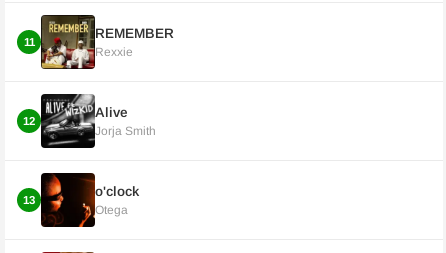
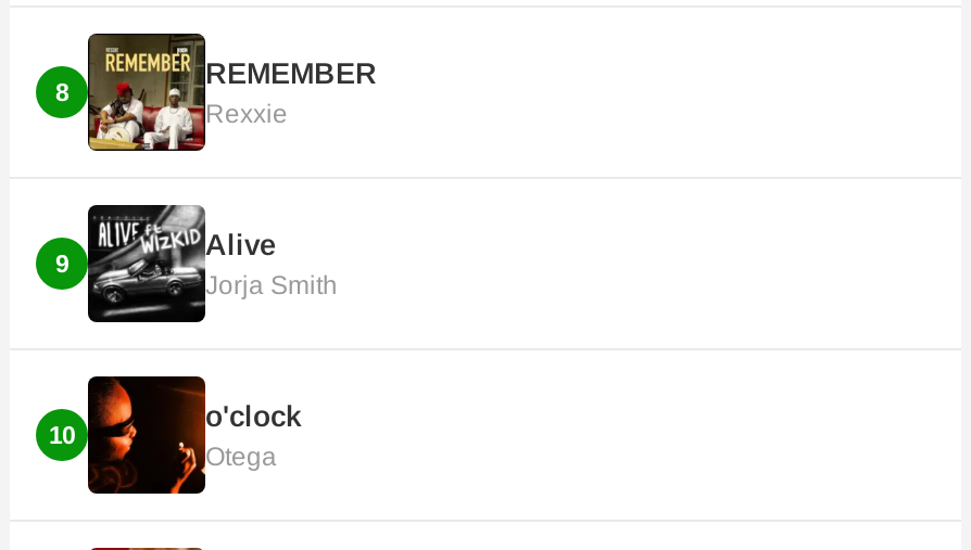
- 11
+ 8

- 12
+ 9

- 13
+ 10
